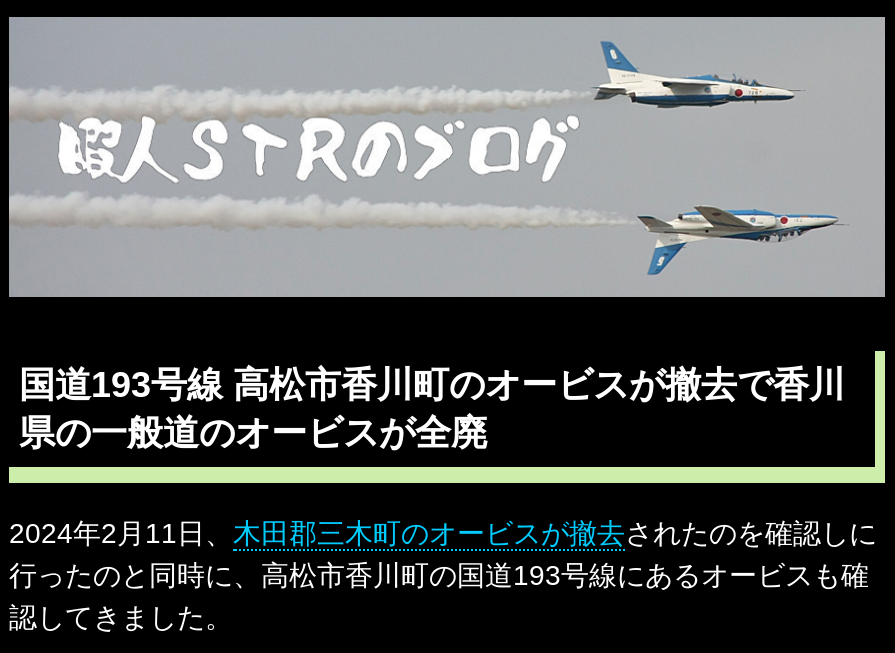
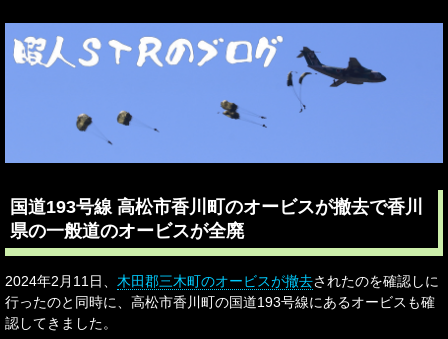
- [image]
+ [image]
